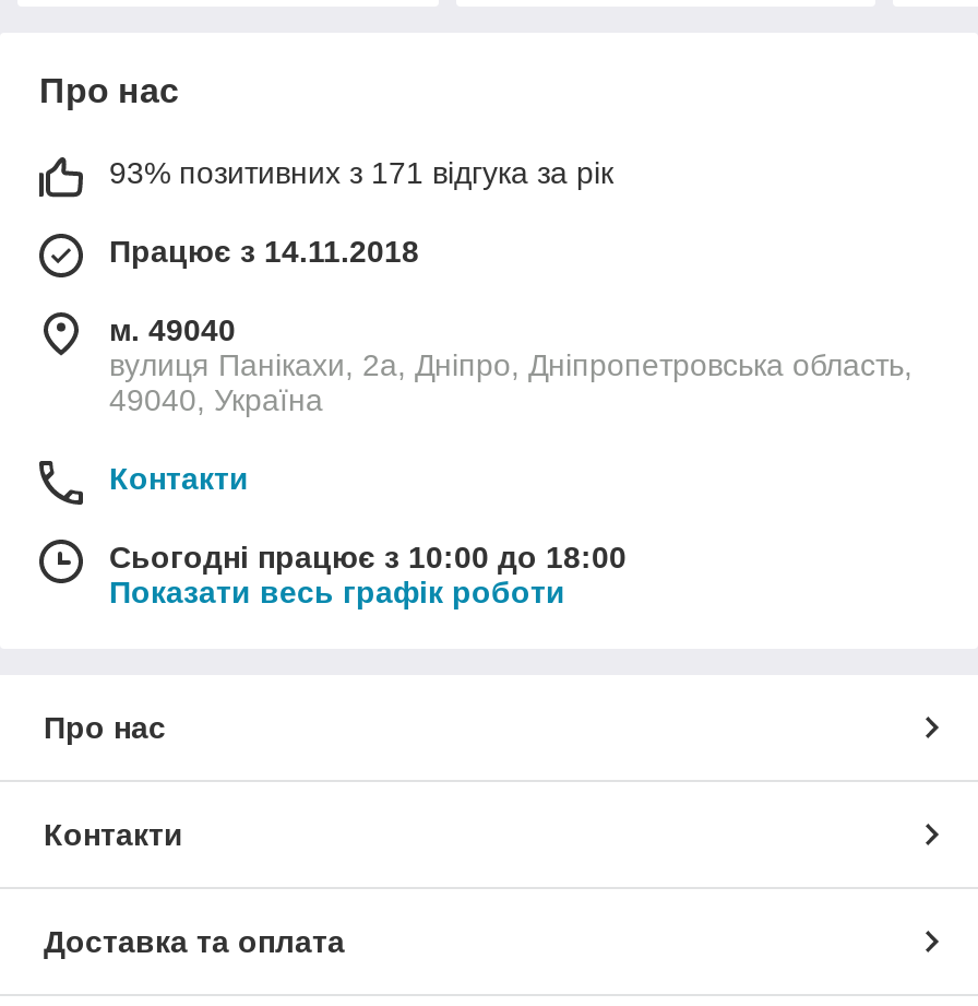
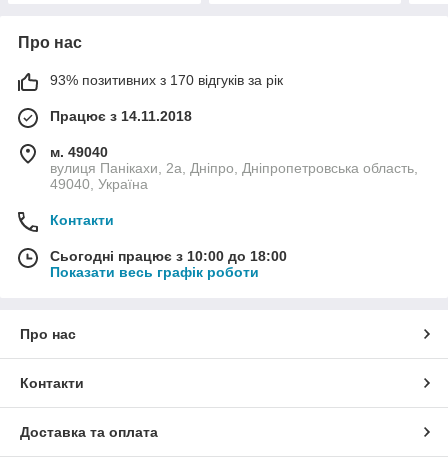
- 93% позитивних з 171 відгука за рік
+ 93% позитивних з 170 відгуків за рік
